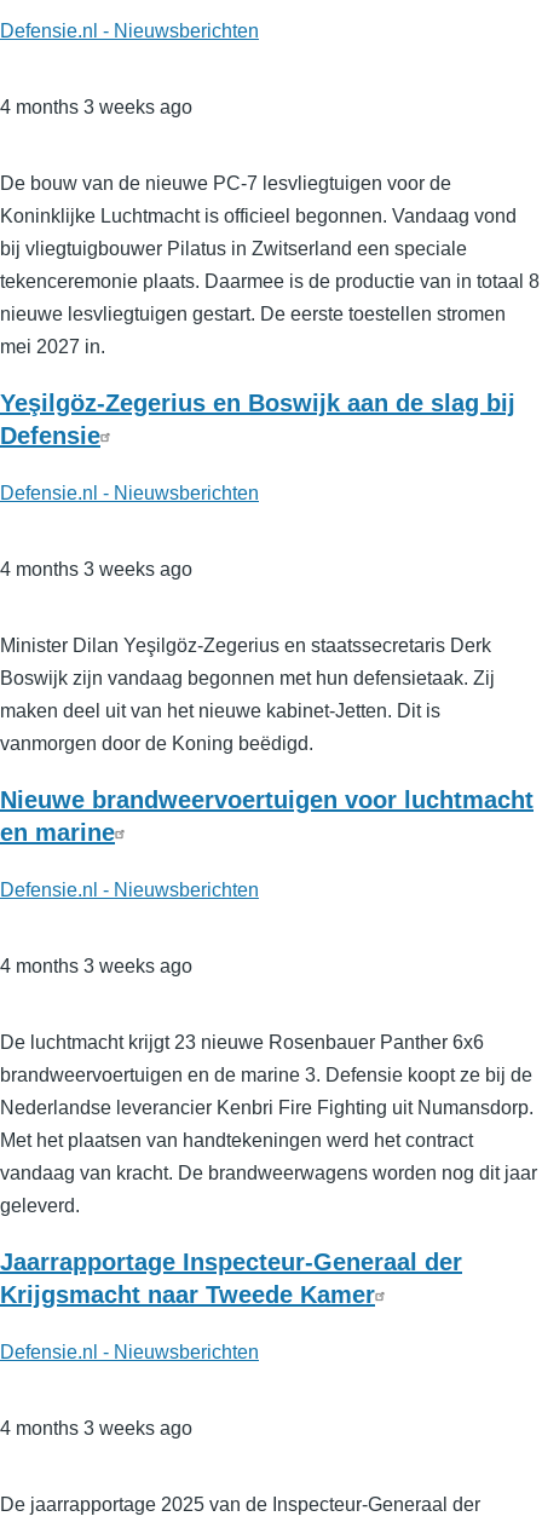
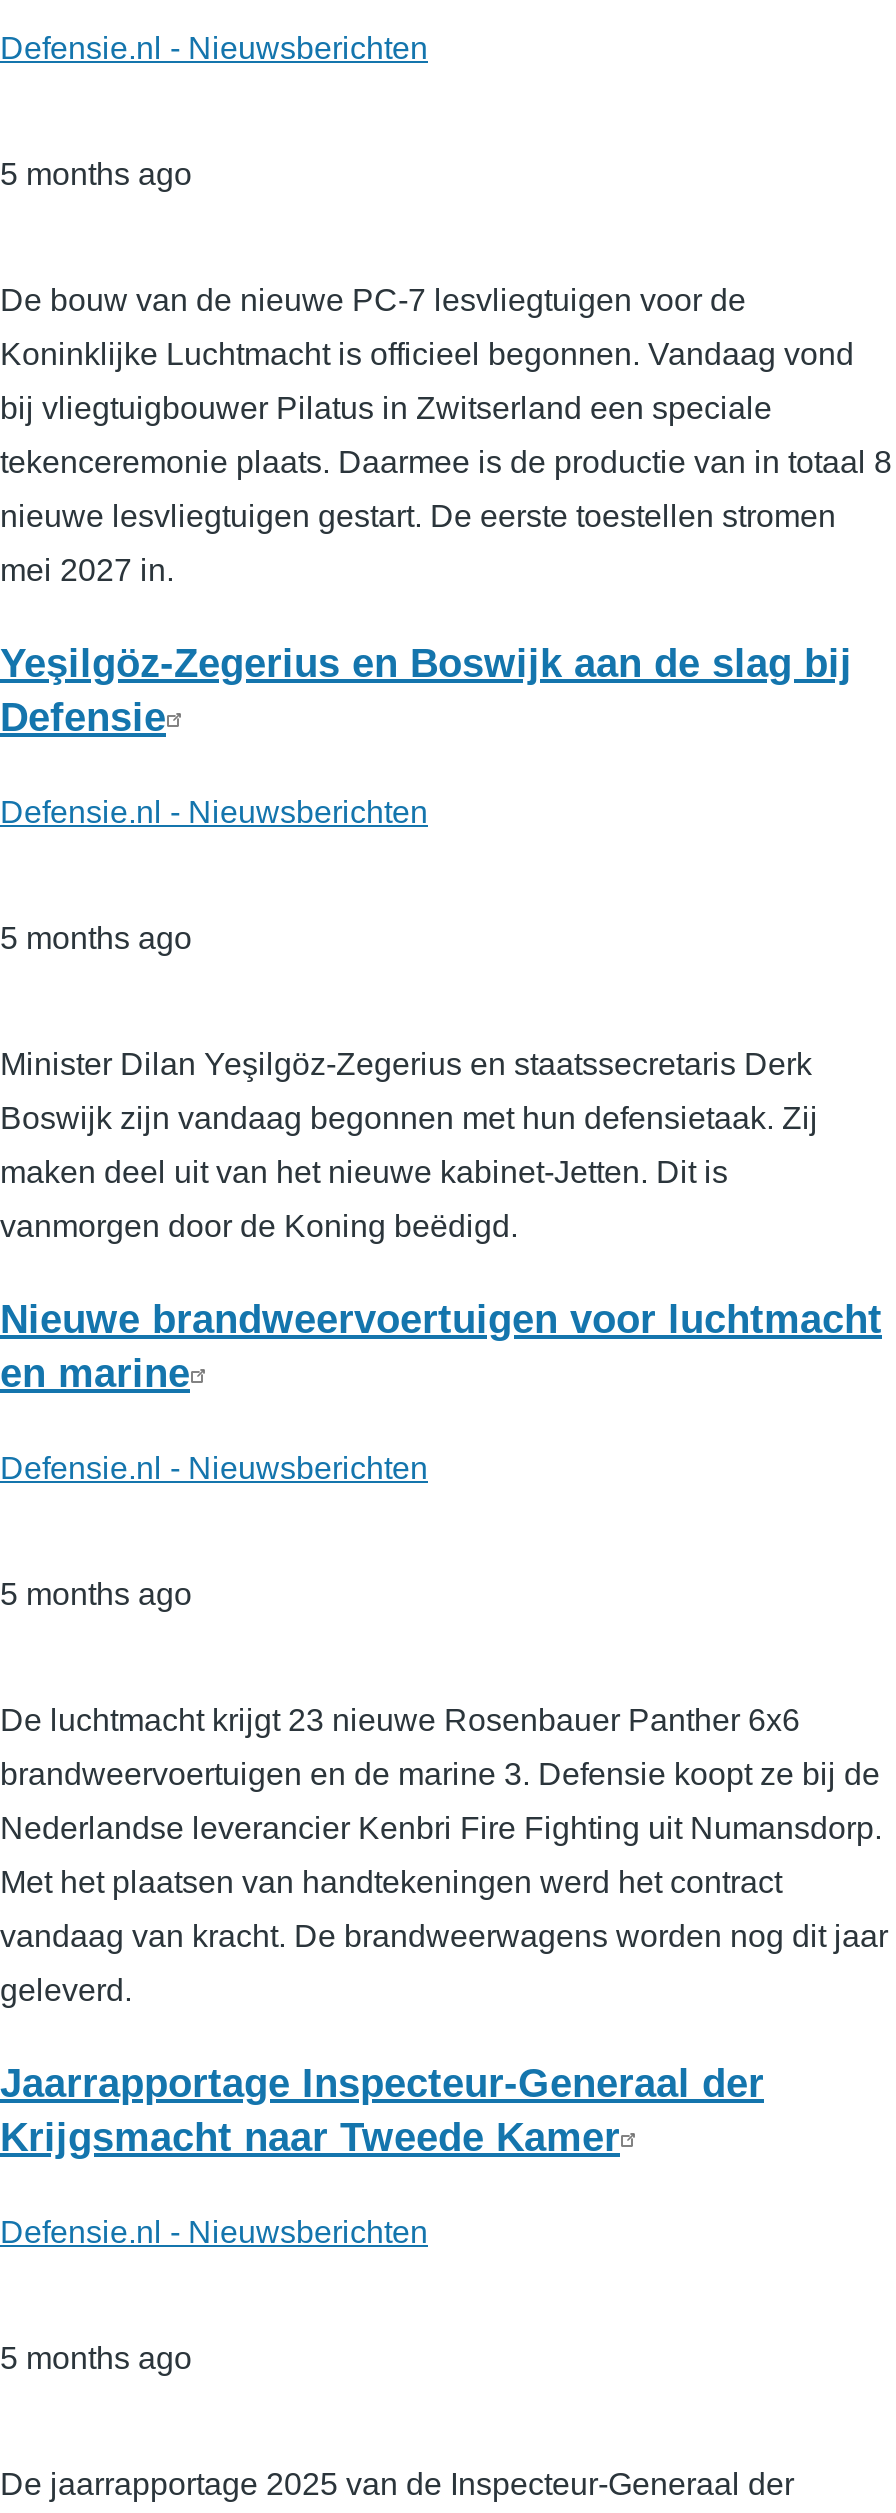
- 4 months 3 weeks ago
+ 5 months ago

- 4 months 3 weeks ago
+ 5 months ago

- 4 months 3 weeks ago
+ 5 months ago

- 4 months 3 weeks ago
+ 5 months ago
